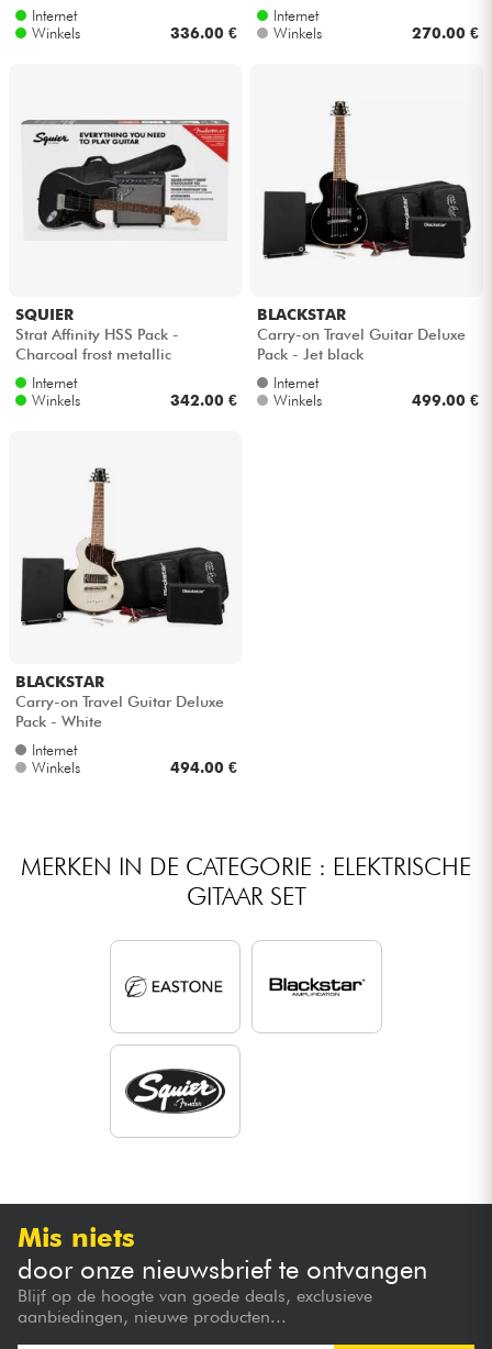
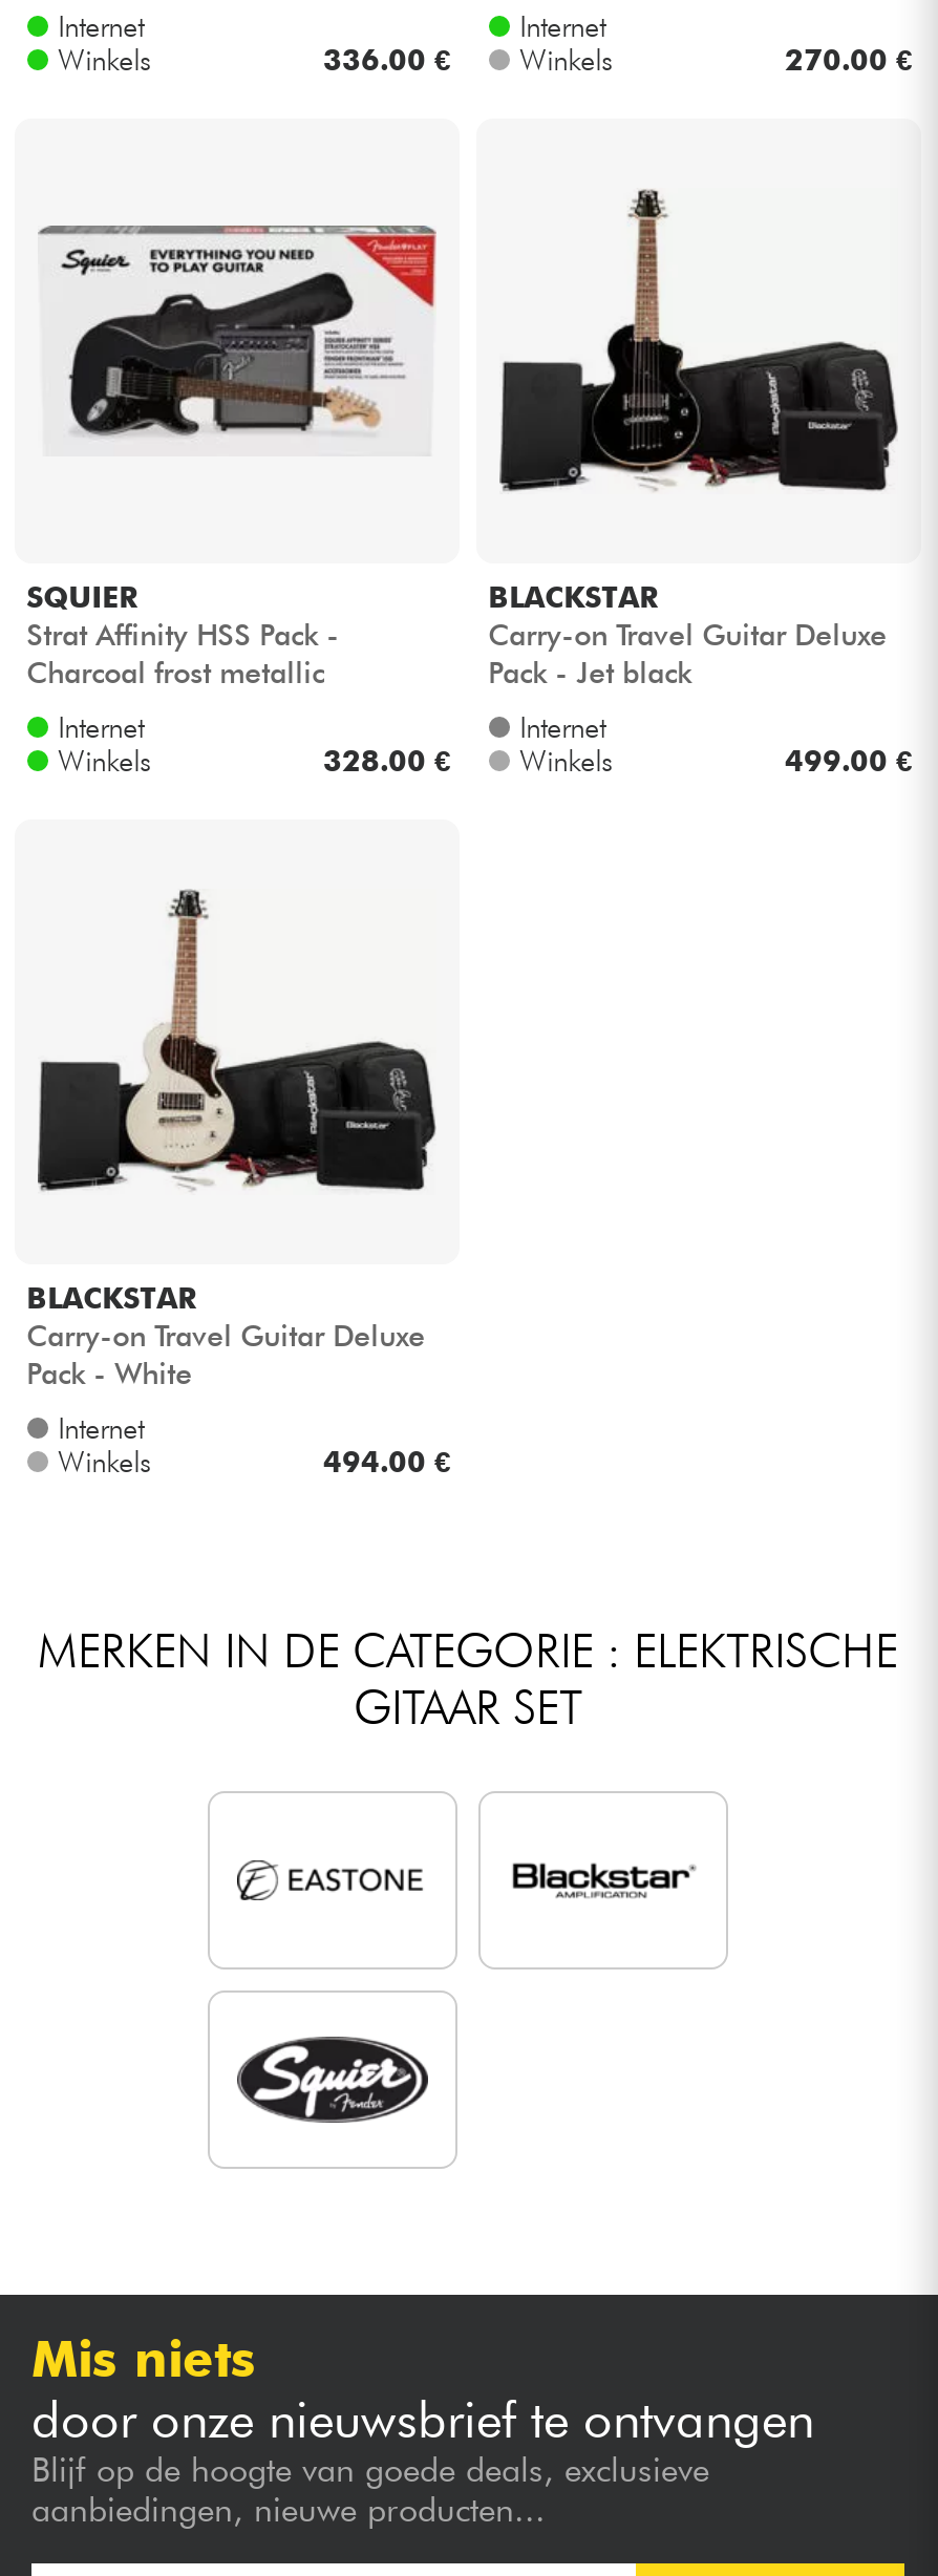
- 342.00 €
+ 328.00 €
